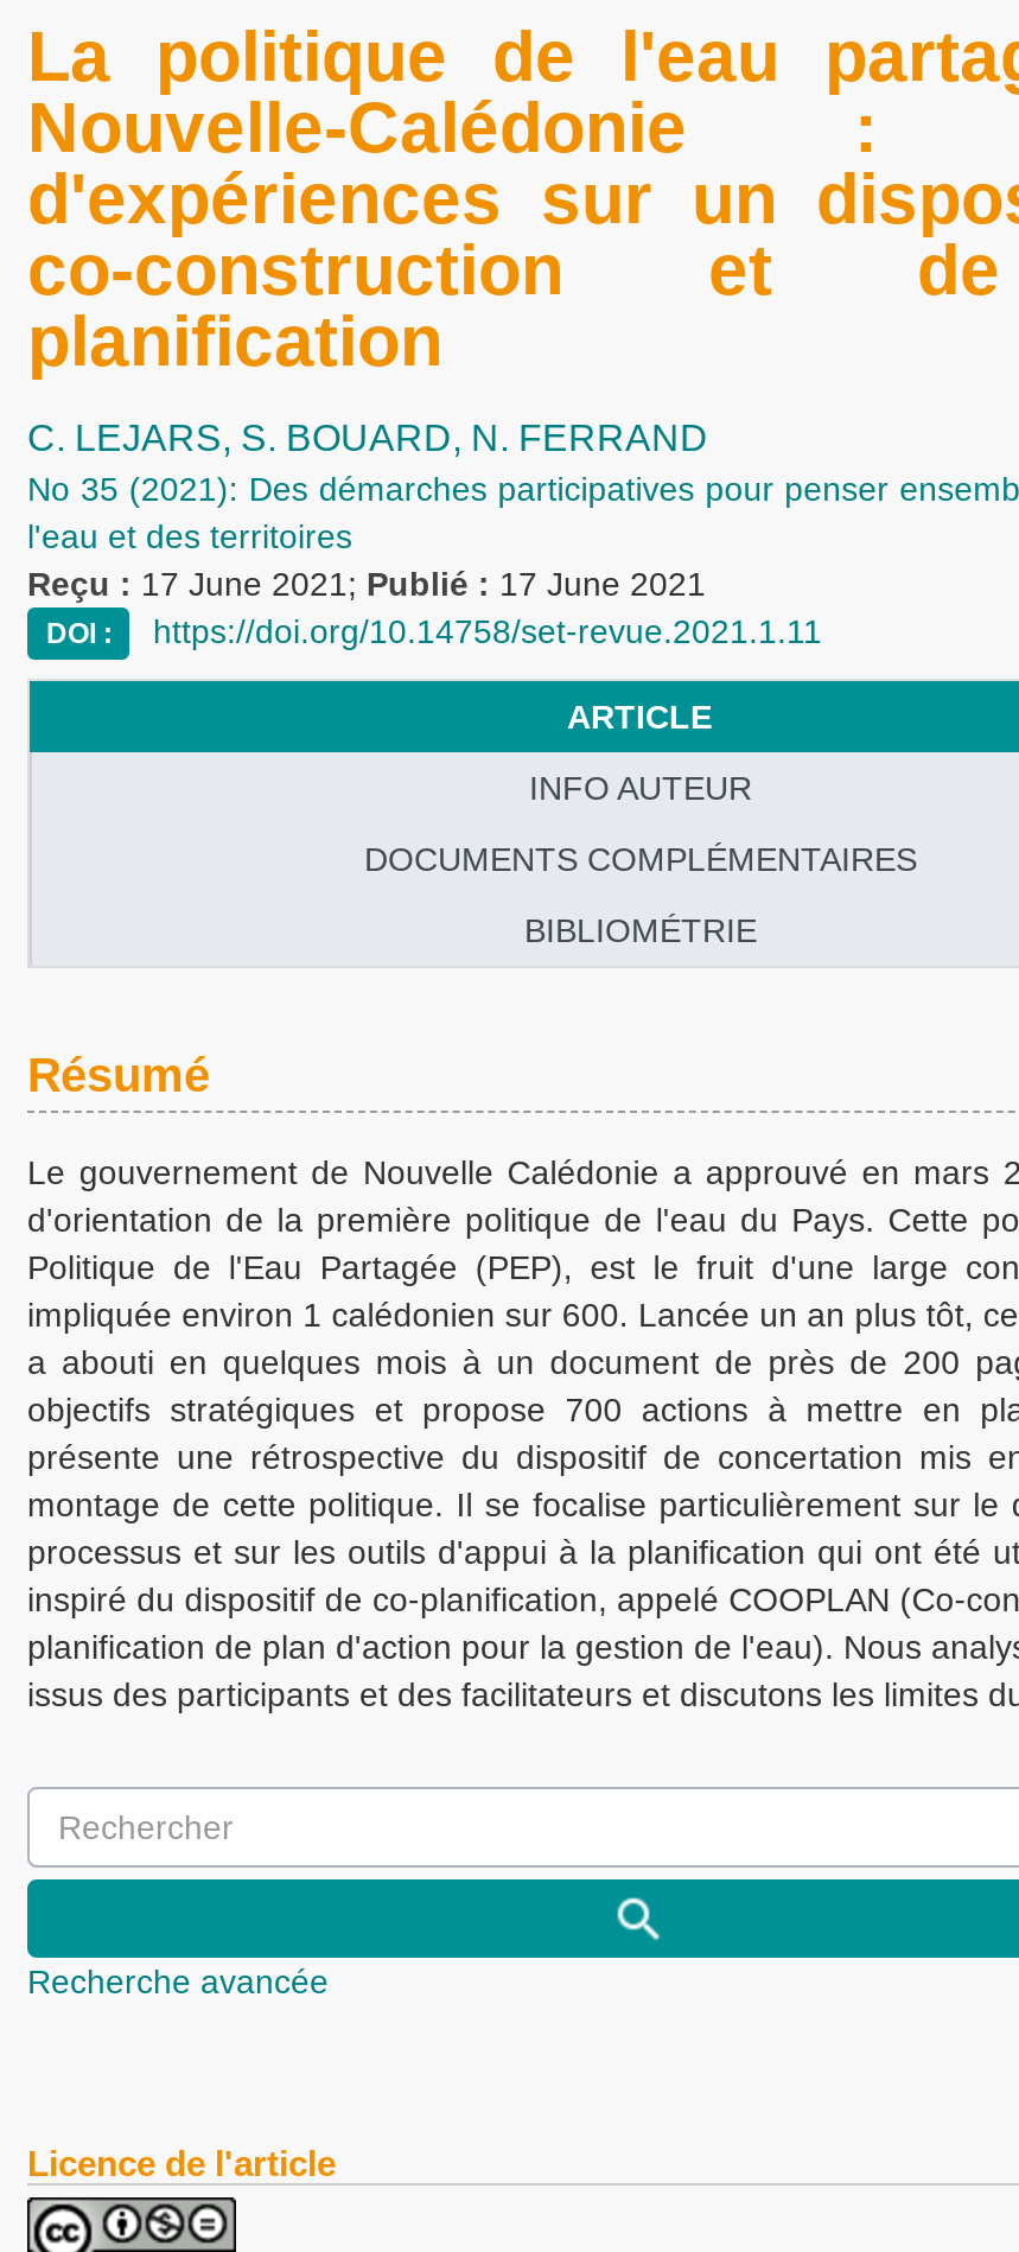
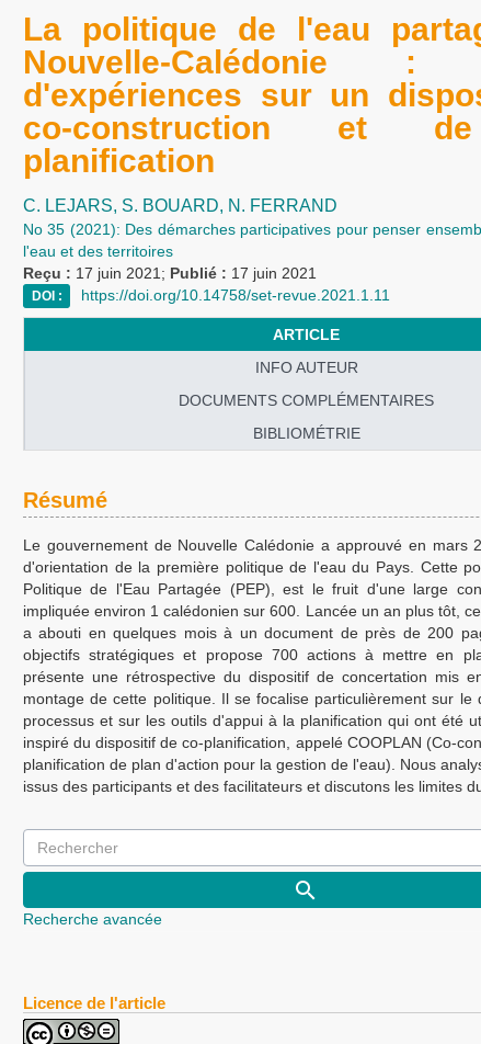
- Reçu : 17 June 2021; Publié : 17 June 2021
+ Reçu : 17 juin 2021; Publié : 17 juin 2021
